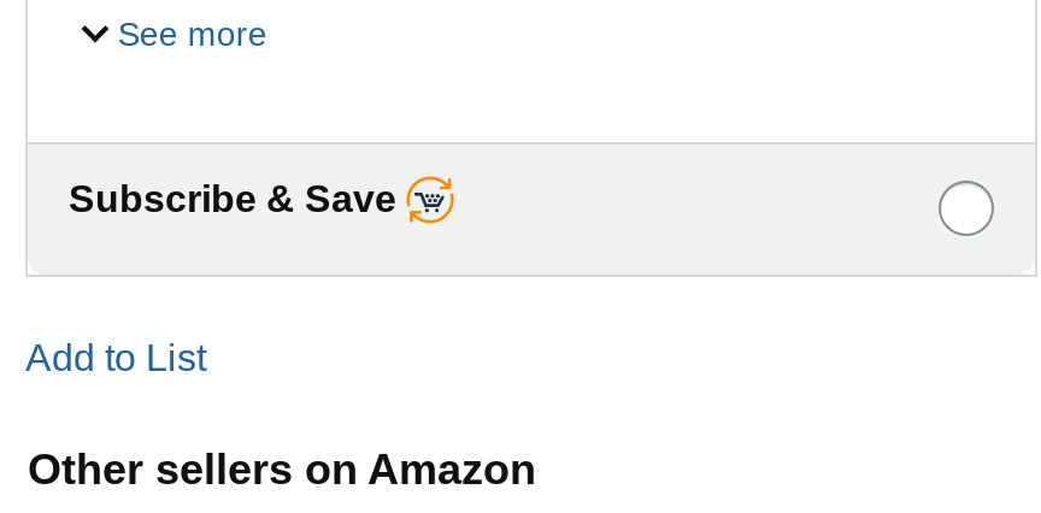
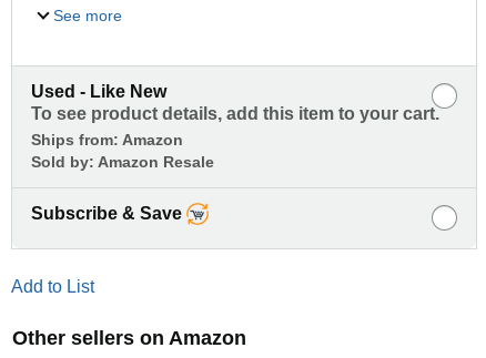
+ Used - Like New
+ To see product details, add this item to your cart.
+ Ships from: Amazon
+ Sold by: Amazon Resale
